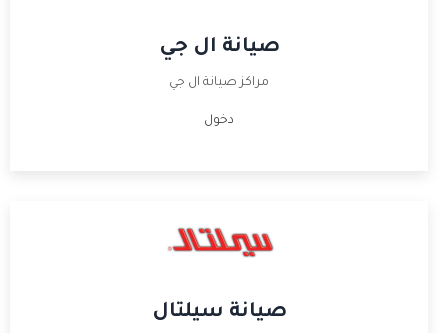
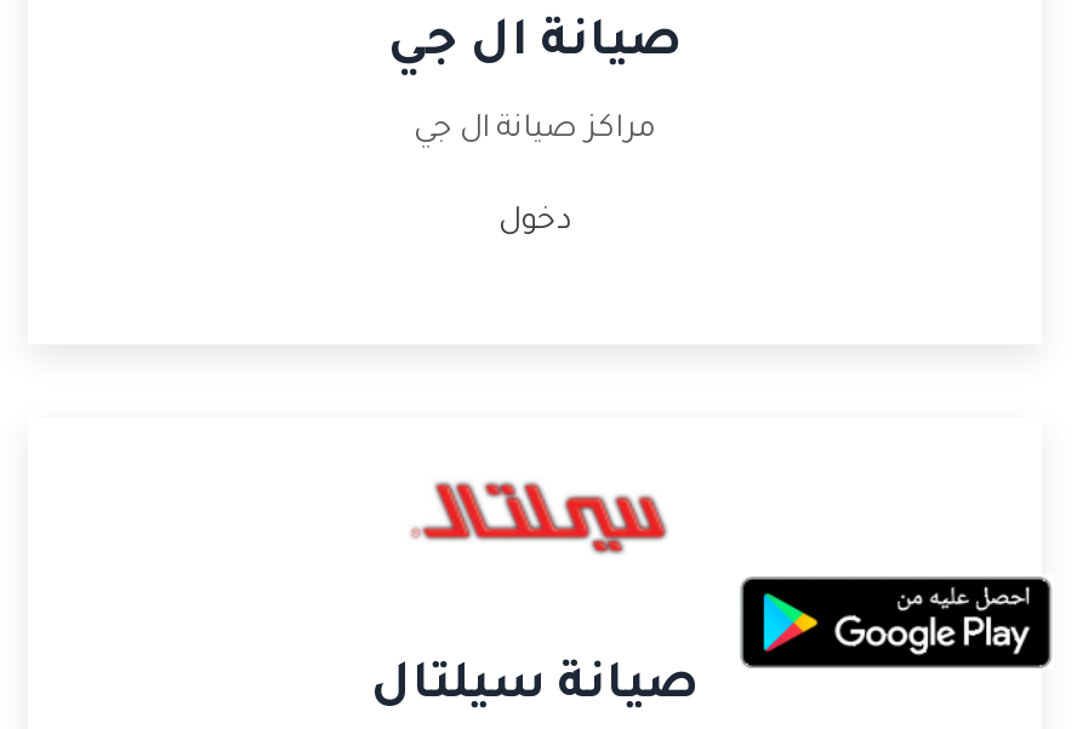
+ [image]
